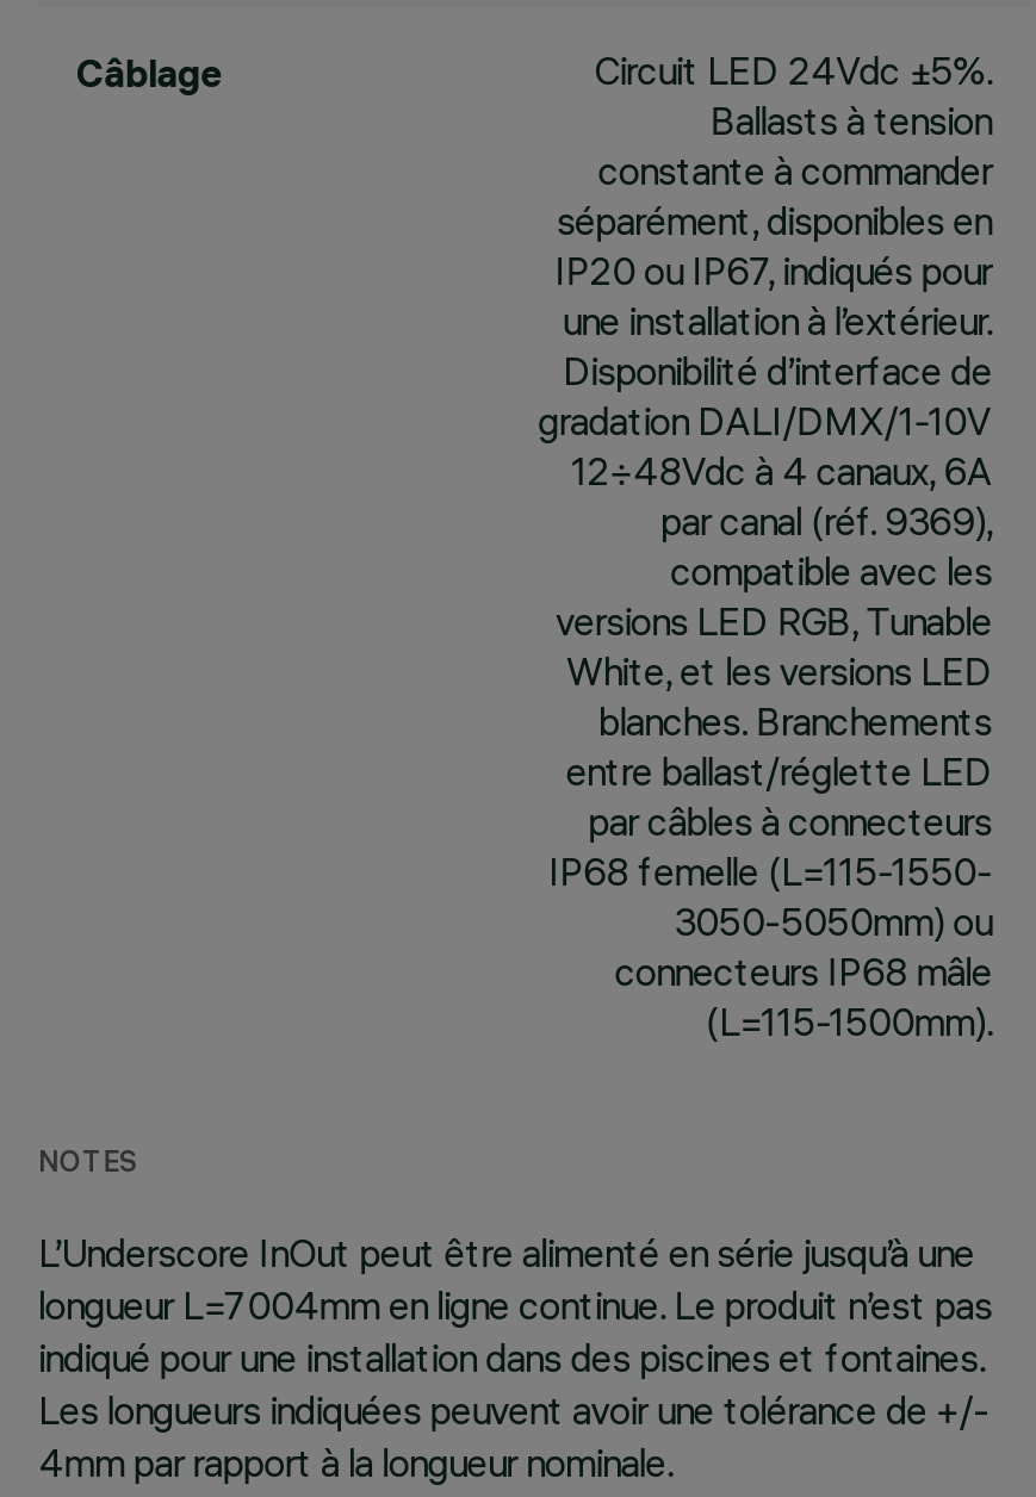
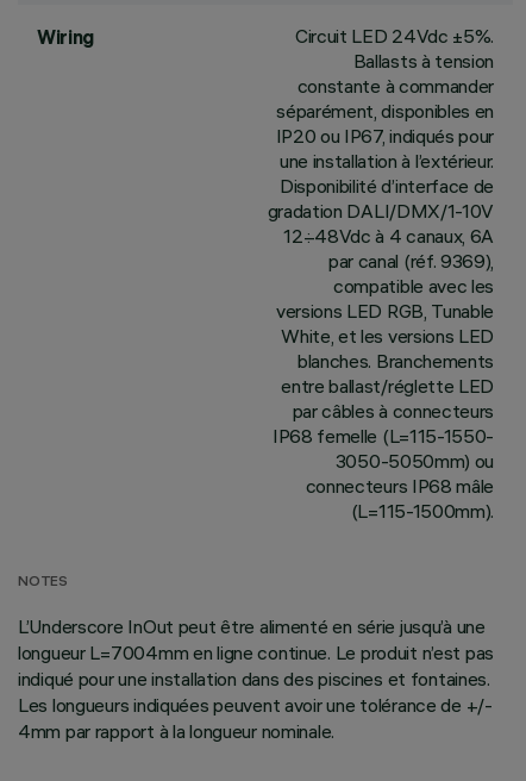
- Câblage
+ Wiring
